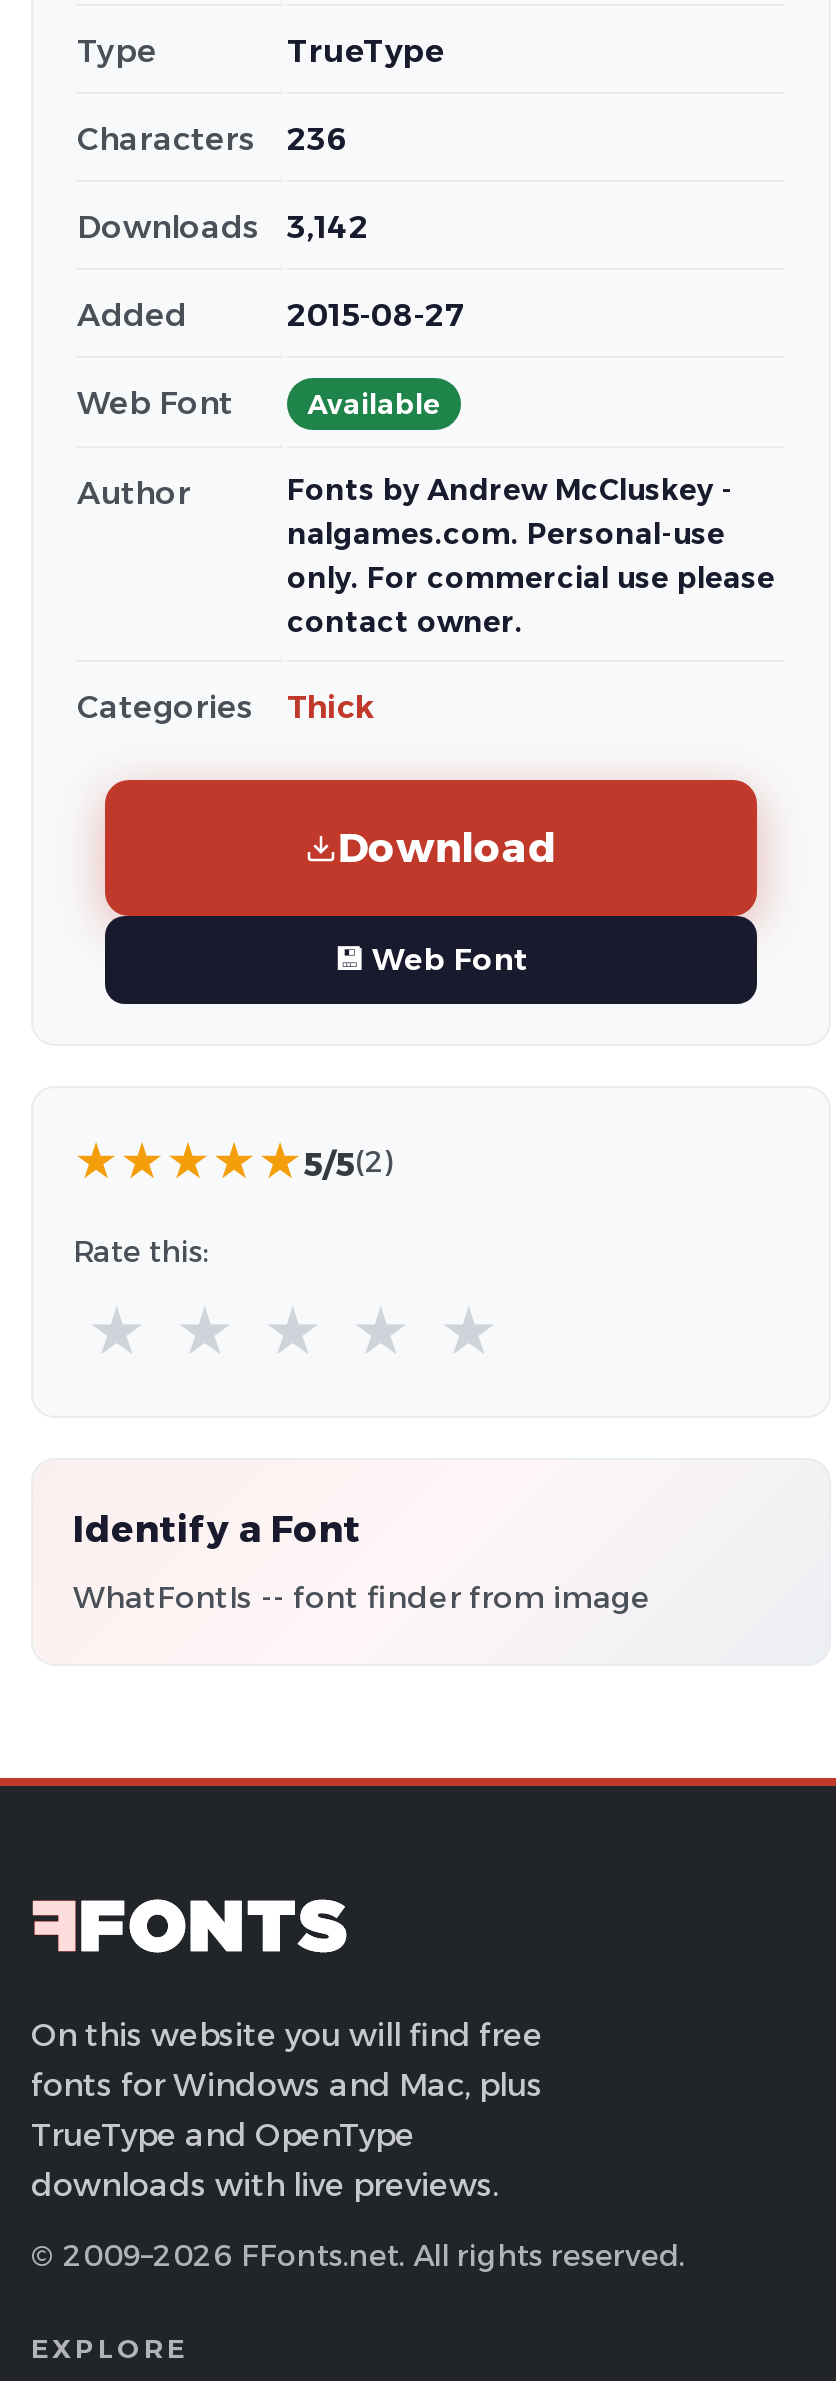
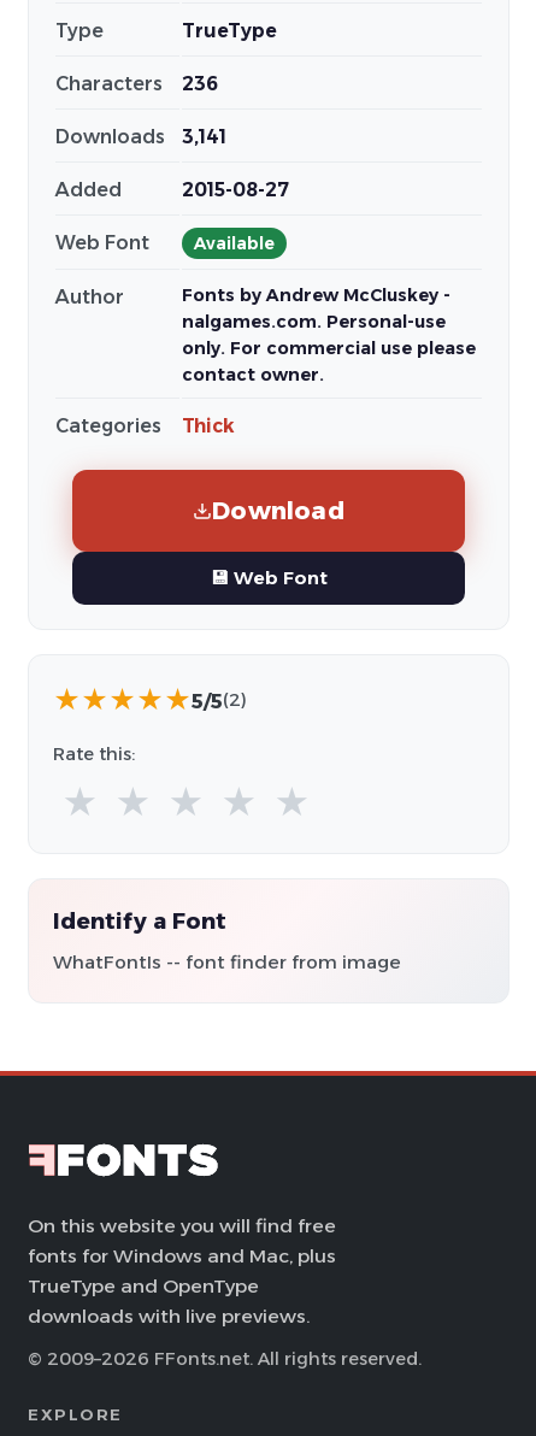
- Downloads 3,142
+ Downloads 3,141
